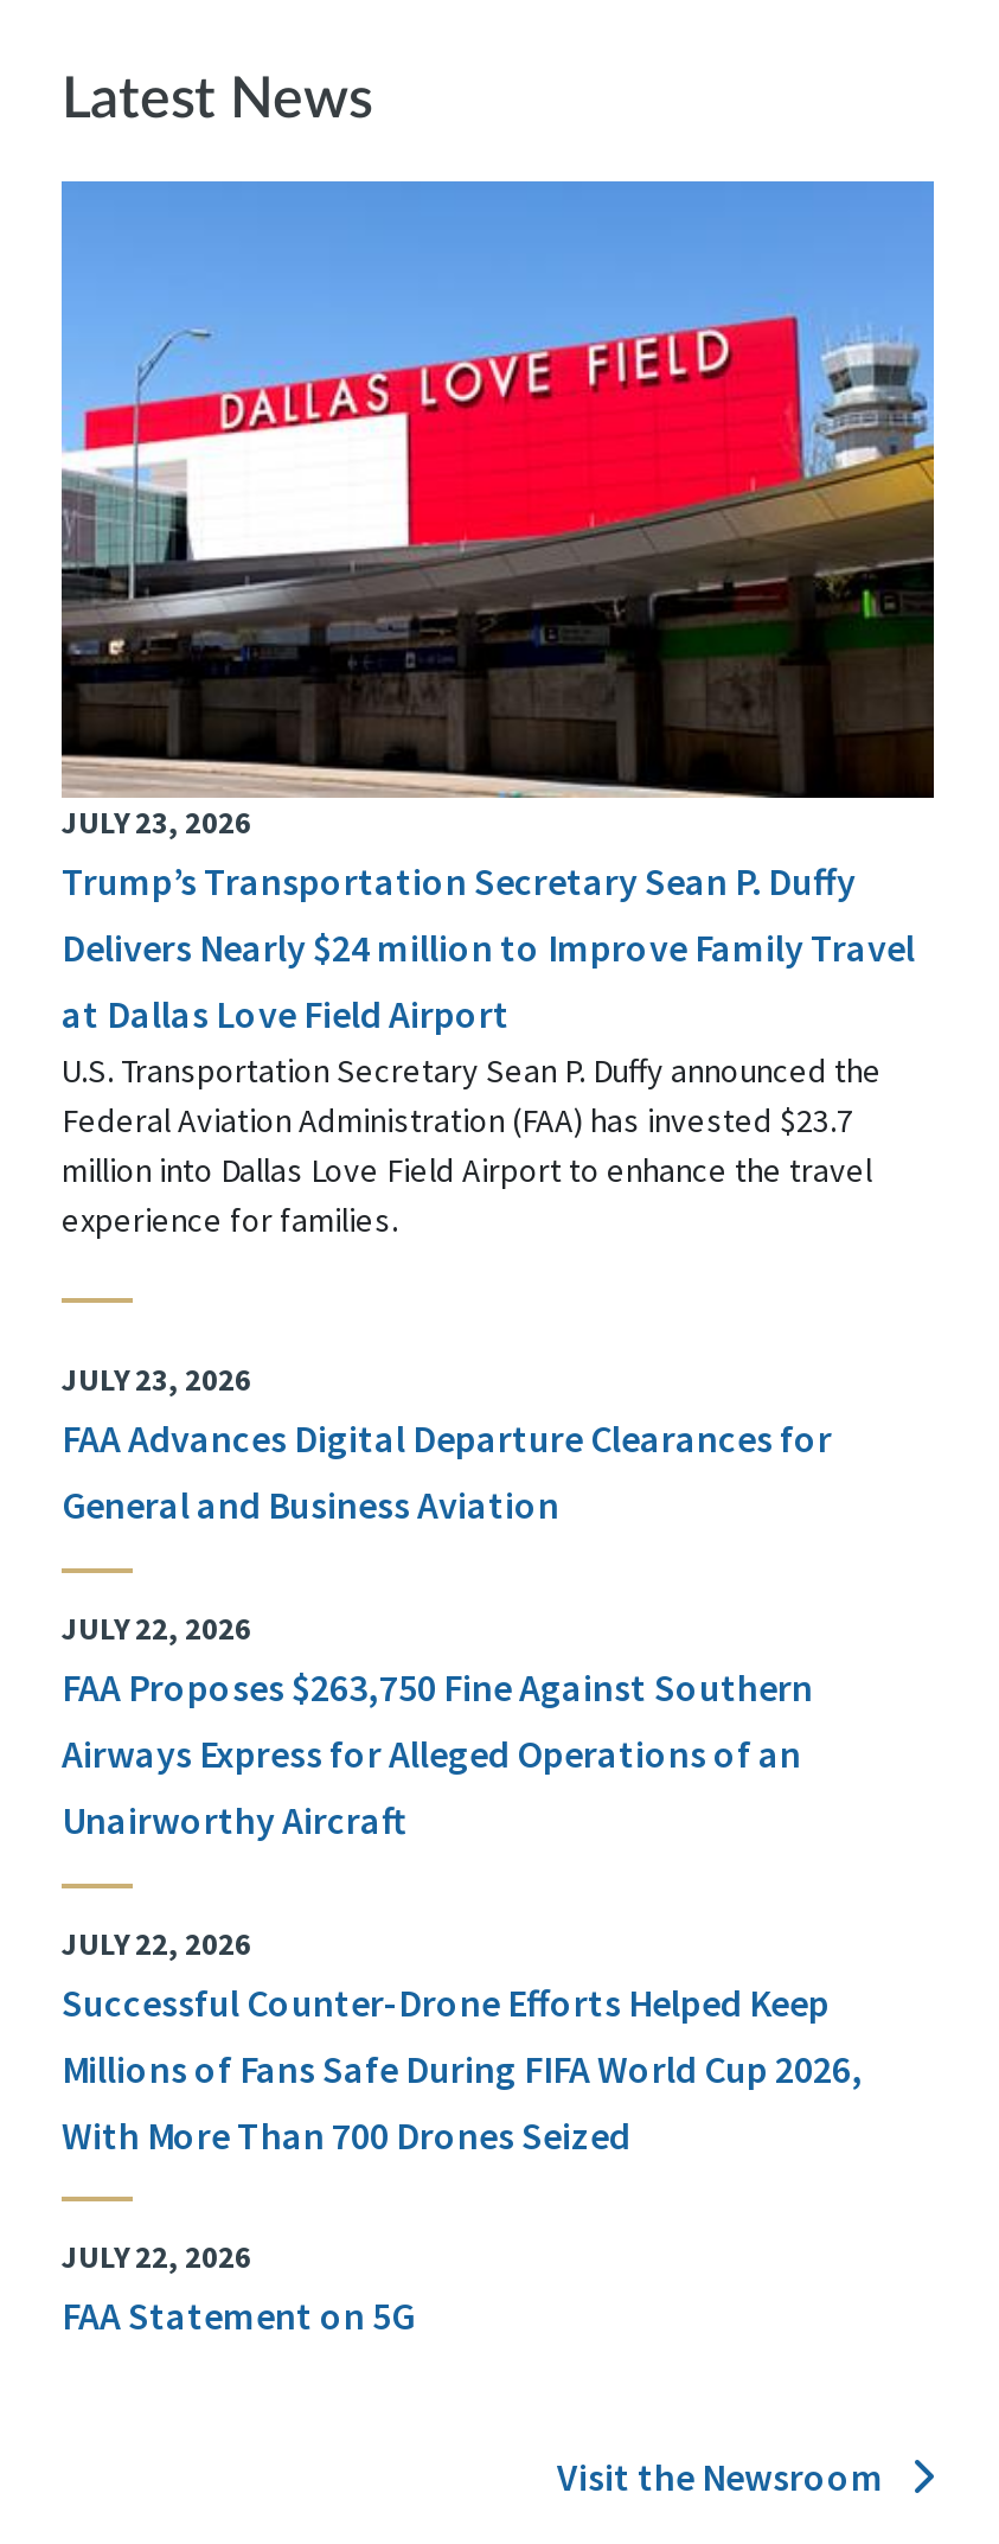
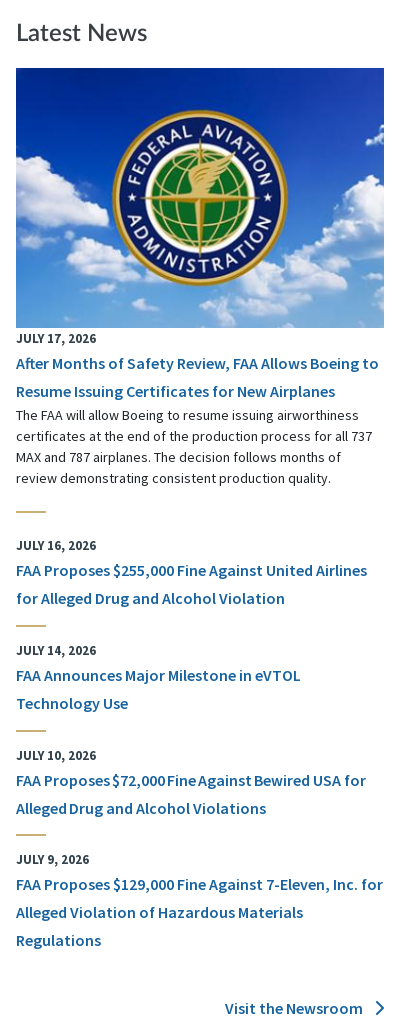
- [image]
- JULY 23, 2026
- Trump’s Transportation Secretary Sean P. Duffy
- Delivers Nearly $24 million to Improve Family Travel
- at Dallas Love Field Airport
- U.S. Transportation Secretary Sean P. Duffy announced the
- Federal Aviation Administration (FAA) has invested $23.7
- million into Dallas Love Field Airport to enhance the travel
- experience for families.
+ [image]
+ JULY 17, 2026
+ After Months of Safety Review, FAA Allows Boeing to
+ Resume Issuing Certificates for New Airplanes
+ The FAA will allow Boeing to resume issuing airworthiness
+ certificates at the end of the production process for all 737
+ MAX and 787 airplanes. The decision follows months of
+ review demonstrating consistent production quality.

- JULY 23, 2026
- FAA Advances Digital Departure Clearances for
- General and Business Aviation
+ JULY 16, 2026
+ FAA Proposes $255,000 Fine Against United Airlines
+ for Alleged Drug and Alcohol Violation

- JULY 22, 2026
- FAA Proposes $263,750 Fine Against Southern
- Airways Express for Alleged Operations of an
- Unairworthy Aircraft
+ JULY 14, 2026
+ FAA Announces Major Milestone in eVTOL
+ Technology Use

- JULY 22, 2026
- Successful Counter-Drone Efforts Helped Keep
- Millions of Fans Safe During FIFA World Cup 2026,
- With More Than 700 Drones Seized
+ JULY 10, 2026
+ FAA Proposes $72,000 Fine Against Bewired USA for
+ Alleged Drug and Alcohol Violations

- JULY 22, 2026
- FAA Statement on 5G
+ JULY 9, 2026
+ FAA Proposes $129,000 Fine Against 7-Eleven, Inc. for
+ Alleged Violation of Hazardous Materials
+ Regulations
